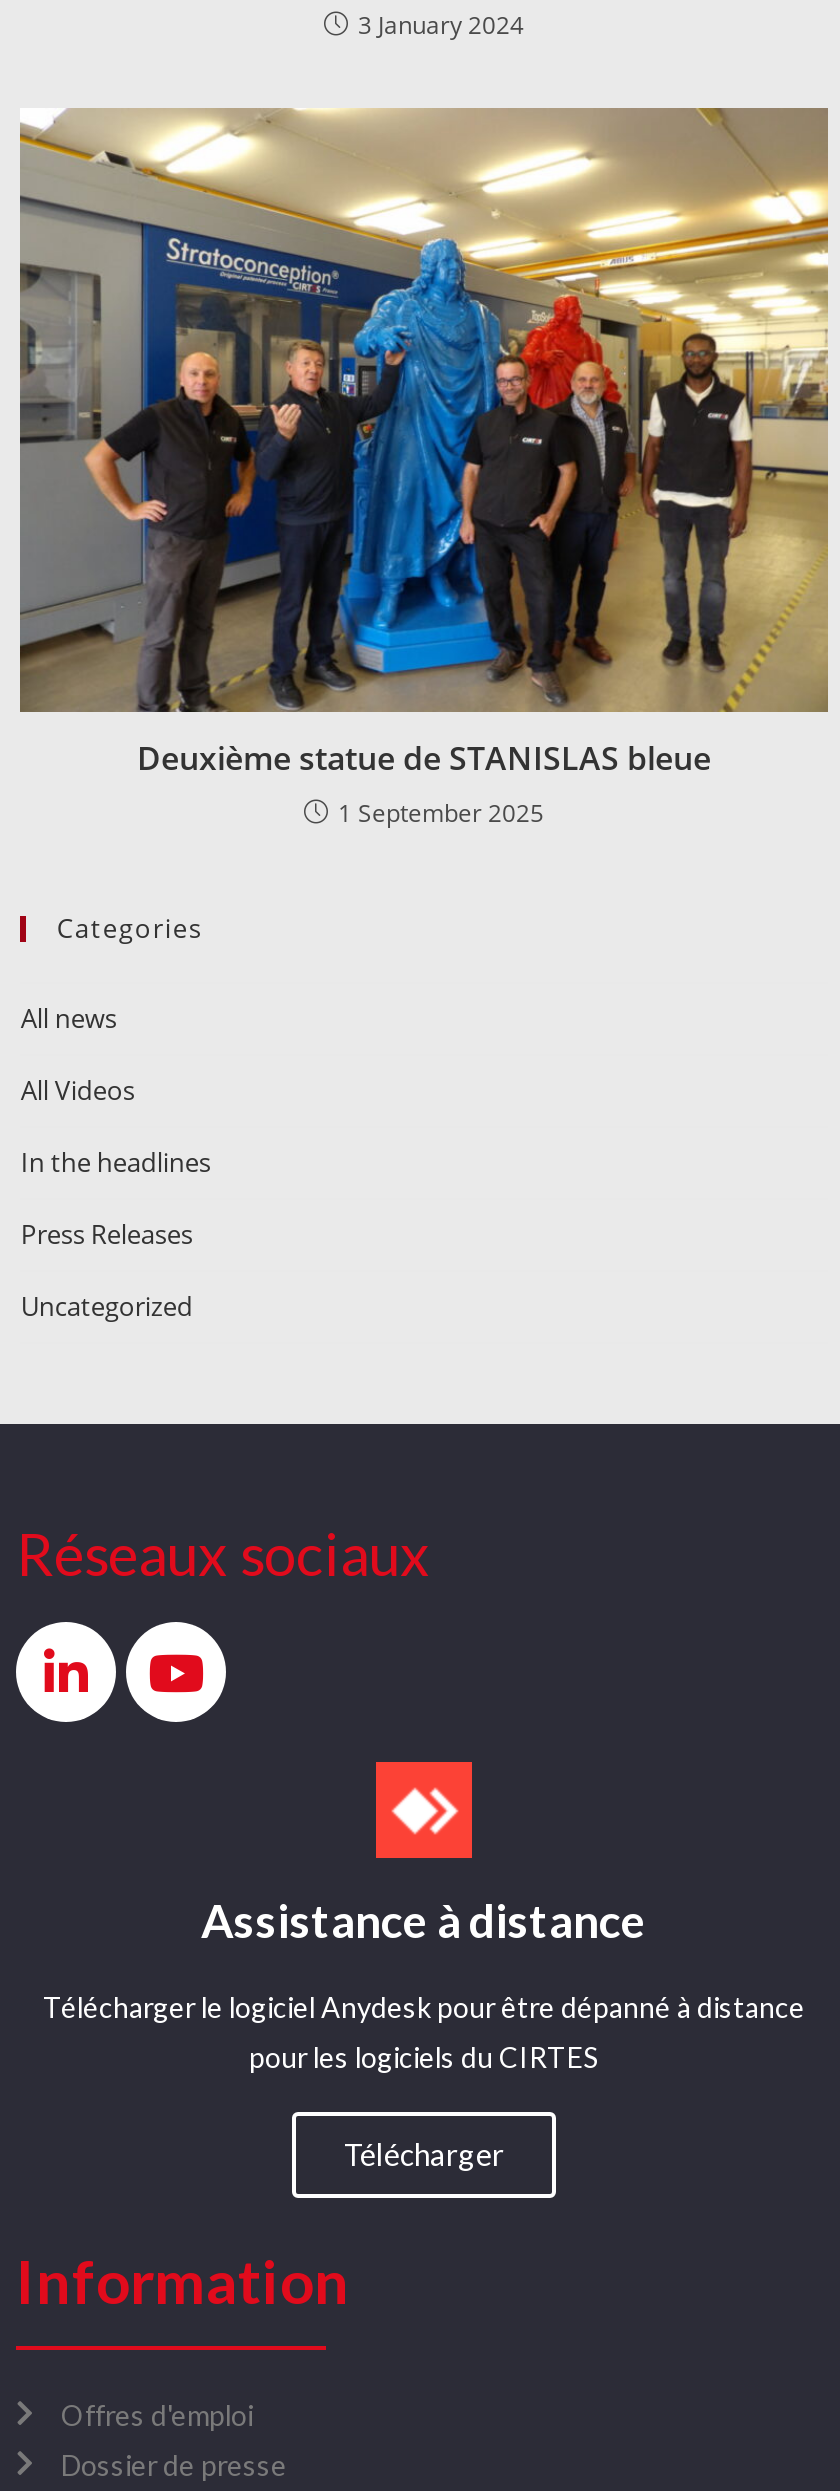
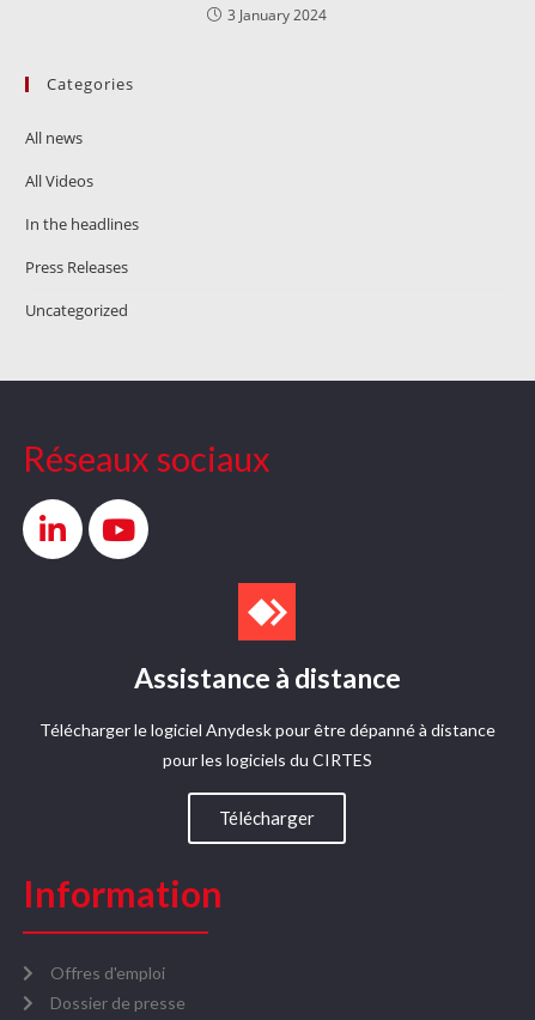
- [image]
- Deuxième statue de STANISLAS bleue
- 1 September 2025
